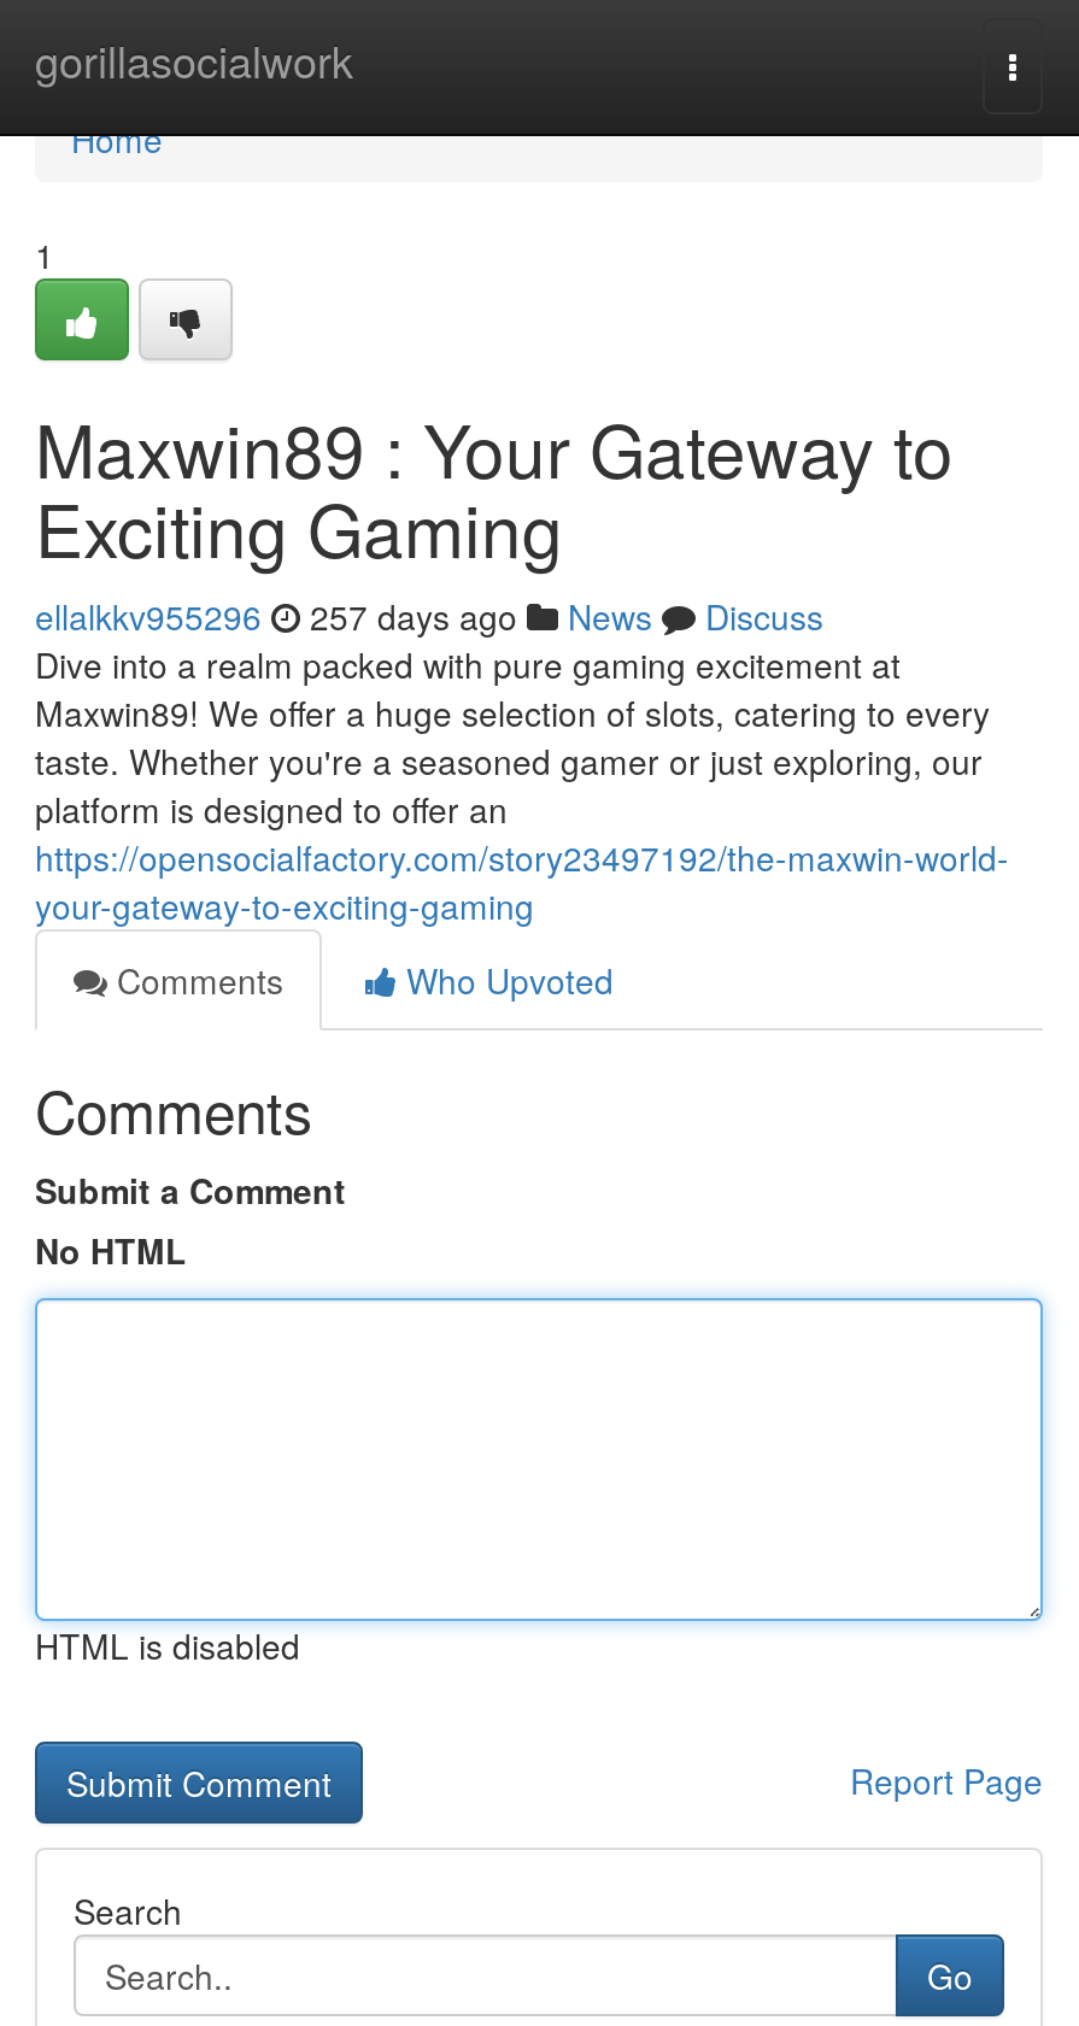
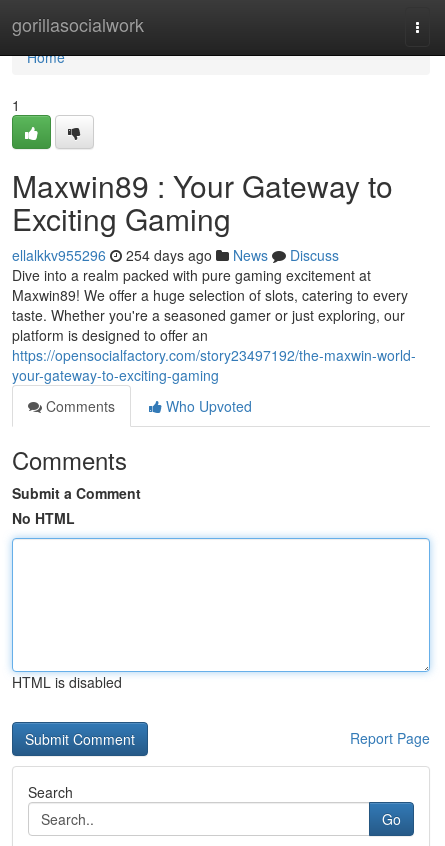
- ellalkkv955296 257 days ago News Discuss
+ ellalkkv955296 254 days ago News Discuss
